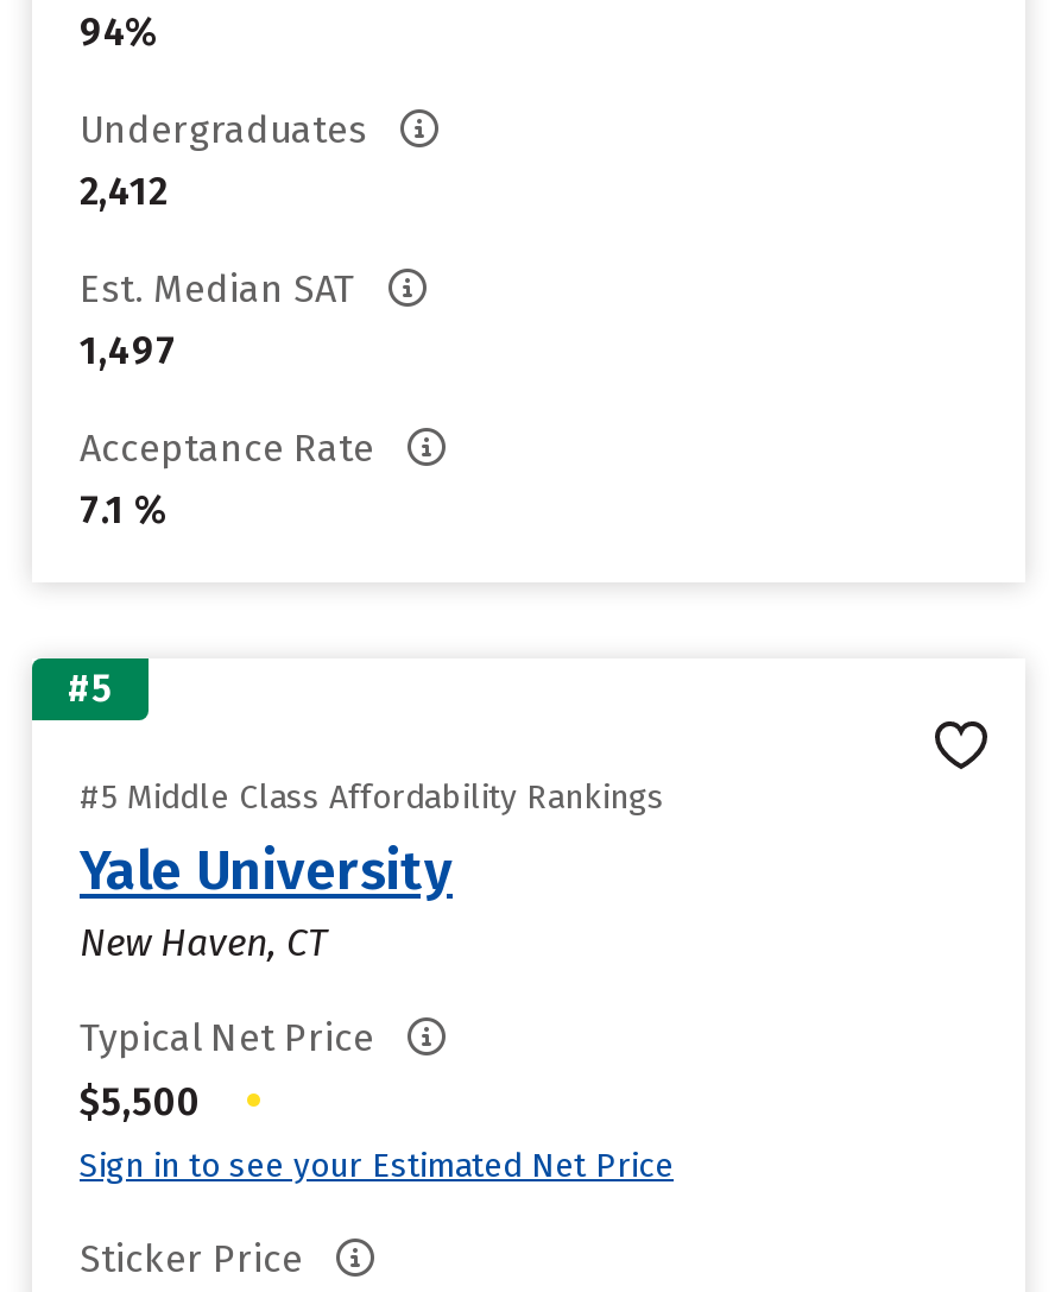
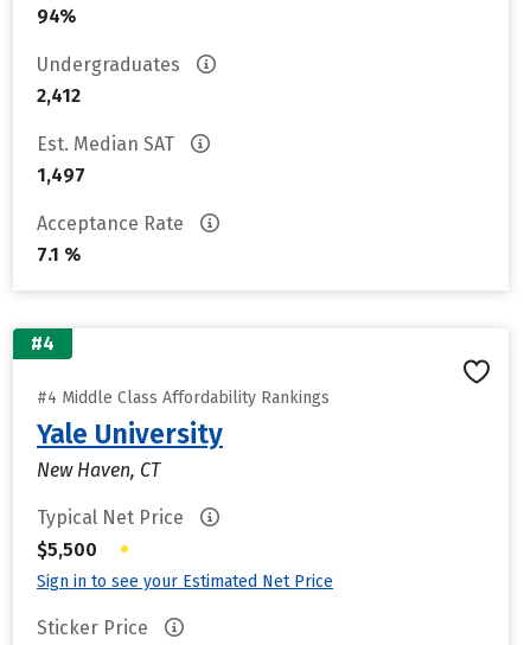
- #5
+ #4

- #5 Middle Class Affordability Rankings
+ #4 Middle Class Affordability Rankings
